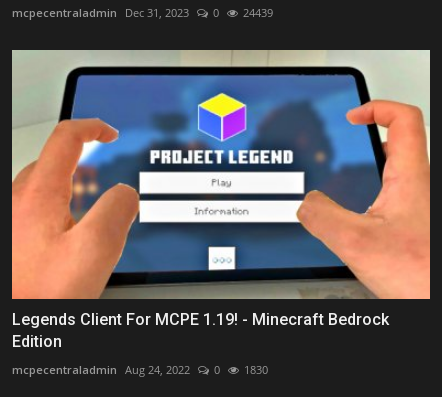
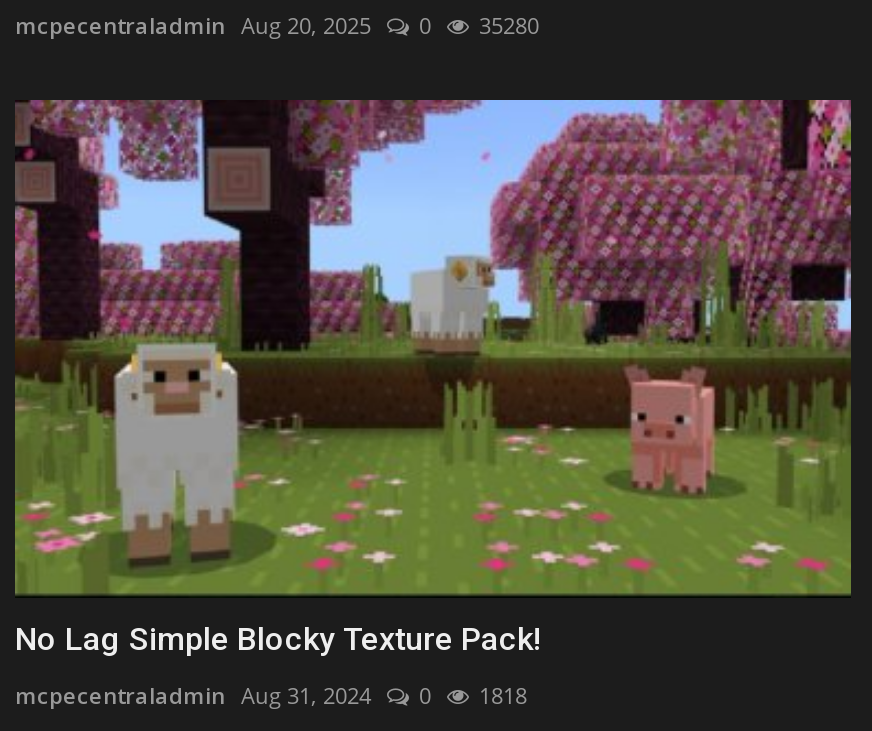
- mcpecentraladmin Dec 31, 2023
+ mcpecentraladmin Aug 20, 2025

- 24439
+ 35280

- [image]
- Legends Client For MCPE 1.19! - Minecraft Bedrock
- Edition
+ [image]
+ No Lag Simple Blocky Texture Pack!

- mcpecentraladmin Aug 24, 2022
+ mcpecentraladmin Aug 31, 2024

- 1830
+ 1818
